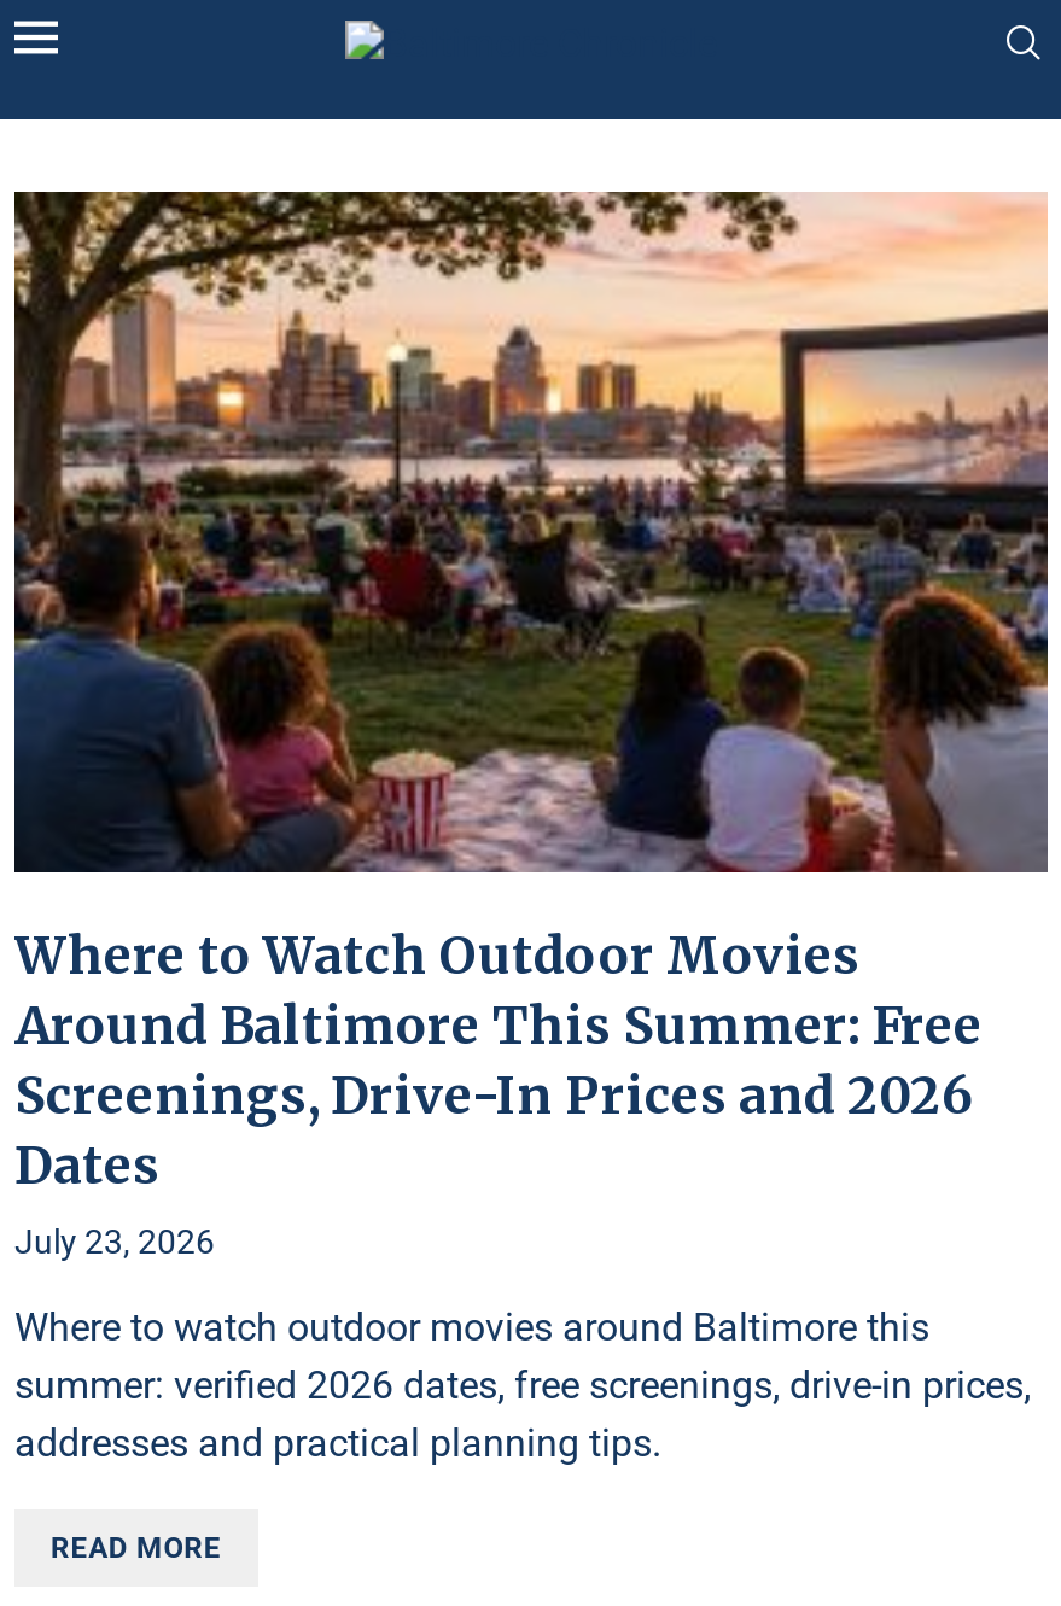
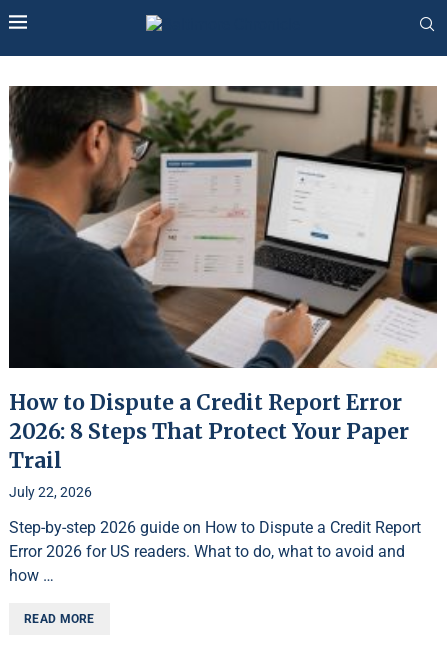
- [image]
- Where to Watch Outdoor Movies
- Around Baltimore This Summer: Free
- Screenings, Drive-In Prices and 2026
- Dates
- July 23, 2026
+ [image]
+ How to Dispute a Credit Report Error
+ 2026: 8 Steps That Protect Your Paper
+ Trail
+ July 22, 2026

- Where to watch outdoor movies around Baltimore this
- summer: verified 2026 dates, free screenings, drive-in prices,
- addresses and practical planning tips.
+ Step-by-step 2026 guide on How to Dispute a Credit Report
+ Error 2026 for US readers. What to do, what to avoid and
+ how …
